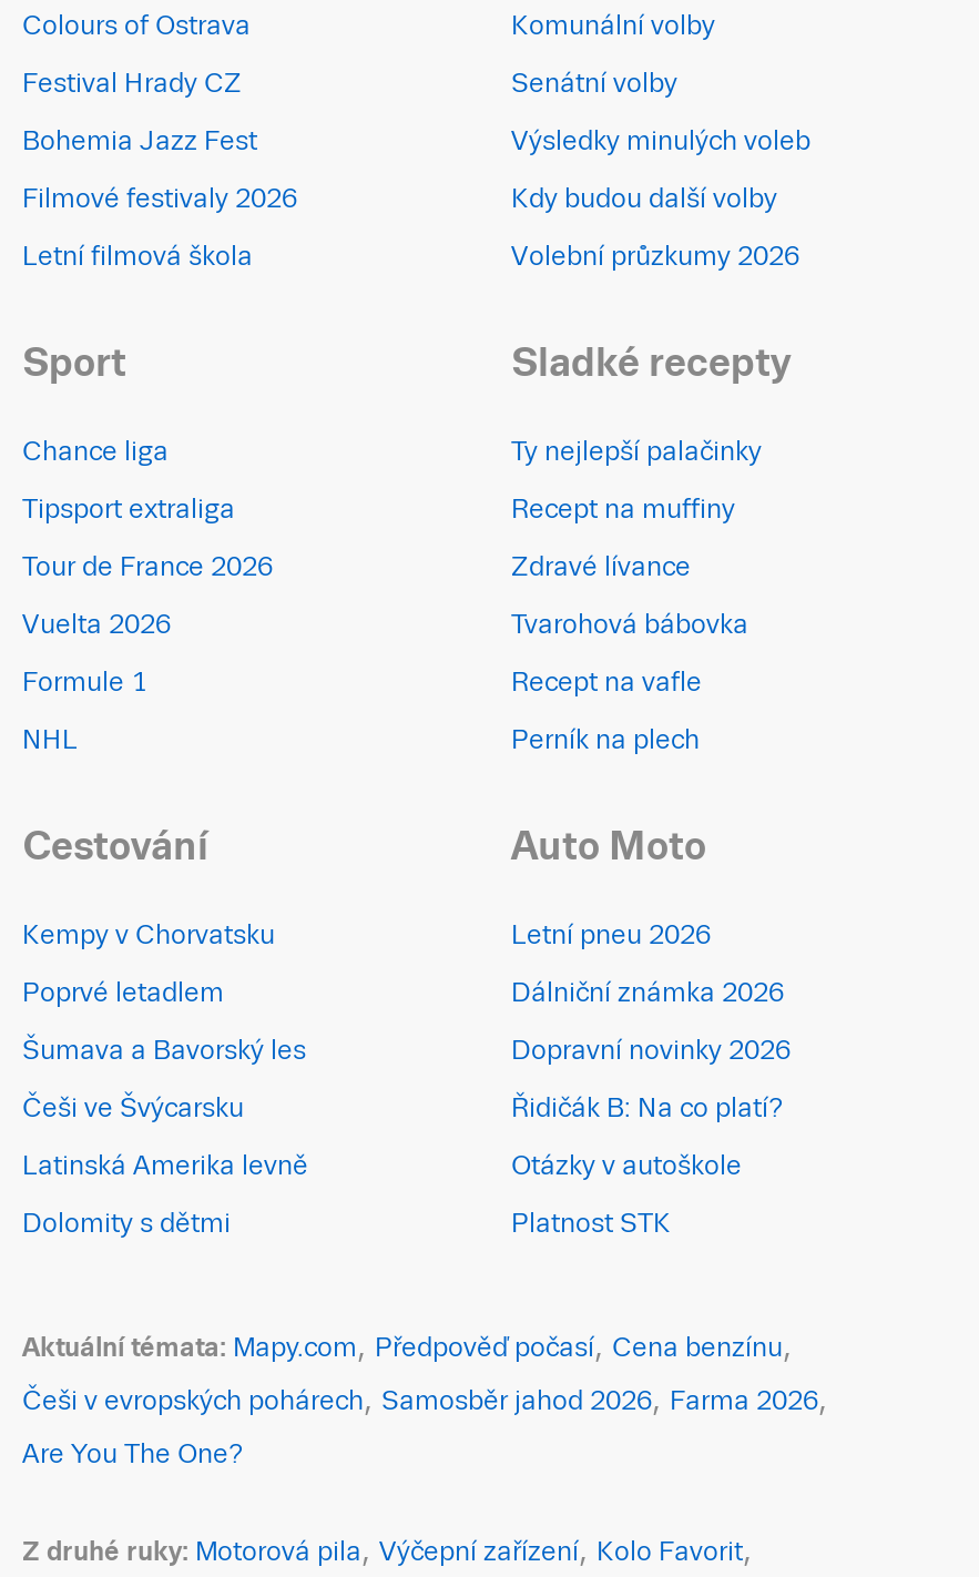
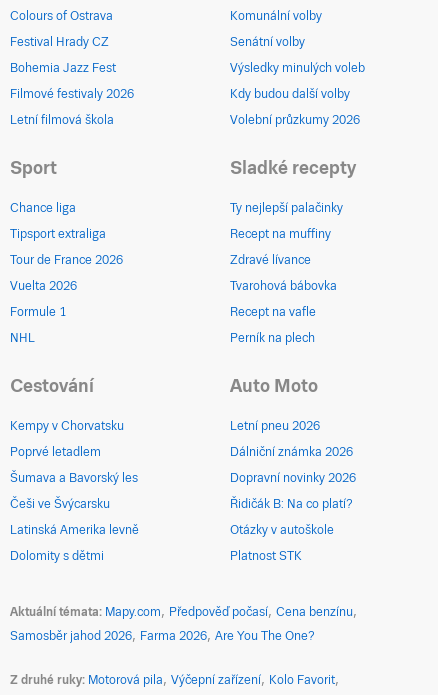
- Češi v evropských pohárech Samosběr jahod 2026 Farma 2026
- Are You The One?
+ Samosběr jahod 2026 Farma 2026 Are You The One?
